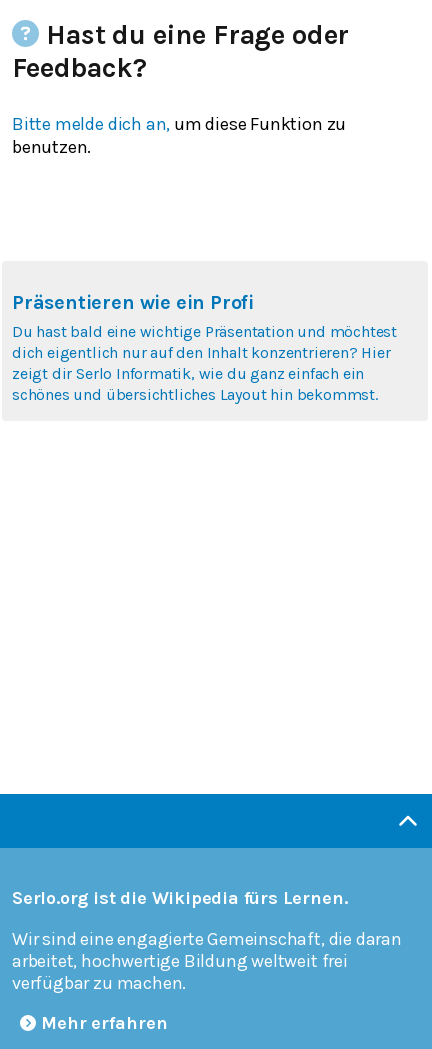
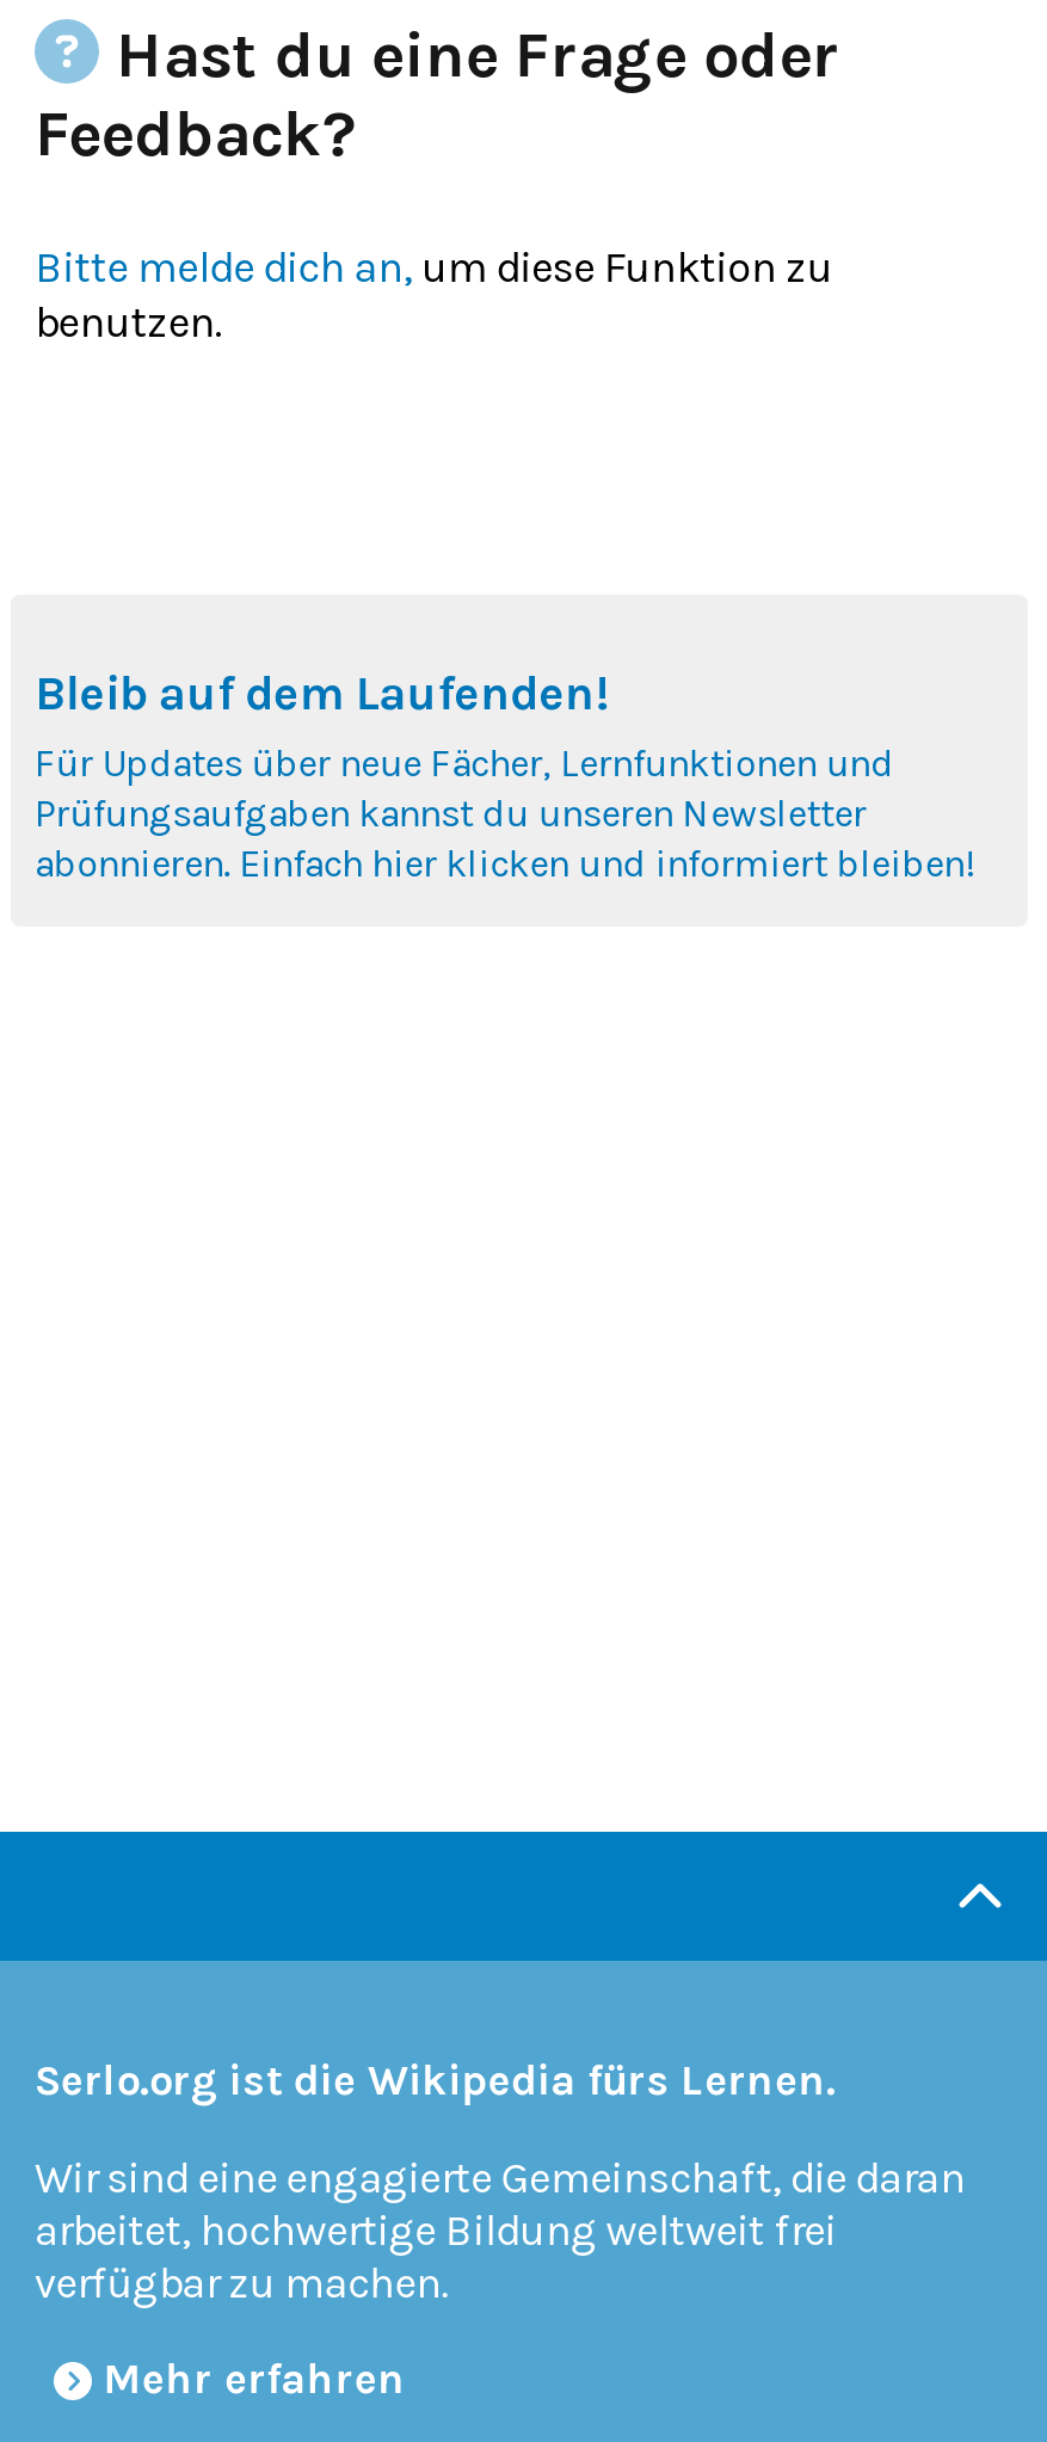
- Präsentieren wie ein Profi
- Du hast bald eine wichtige Präsentation und möchtest
- dich eigentlich nur auf den Inhalt konzentrieren? Hier
- zeigt dir Serlo Informatik, wie du ganz einfach ein
- schönes und übersichtliches Layout hin bekommst.
+ Bleib auf dem Laufenden!
+ Für Updates über neue Fächer, Lernfunktionen und
+ Prüfungsaufgaben kannst du unseren Newsletter
+ abonnieren. Einfach hier klicken und informiert bleiben!
